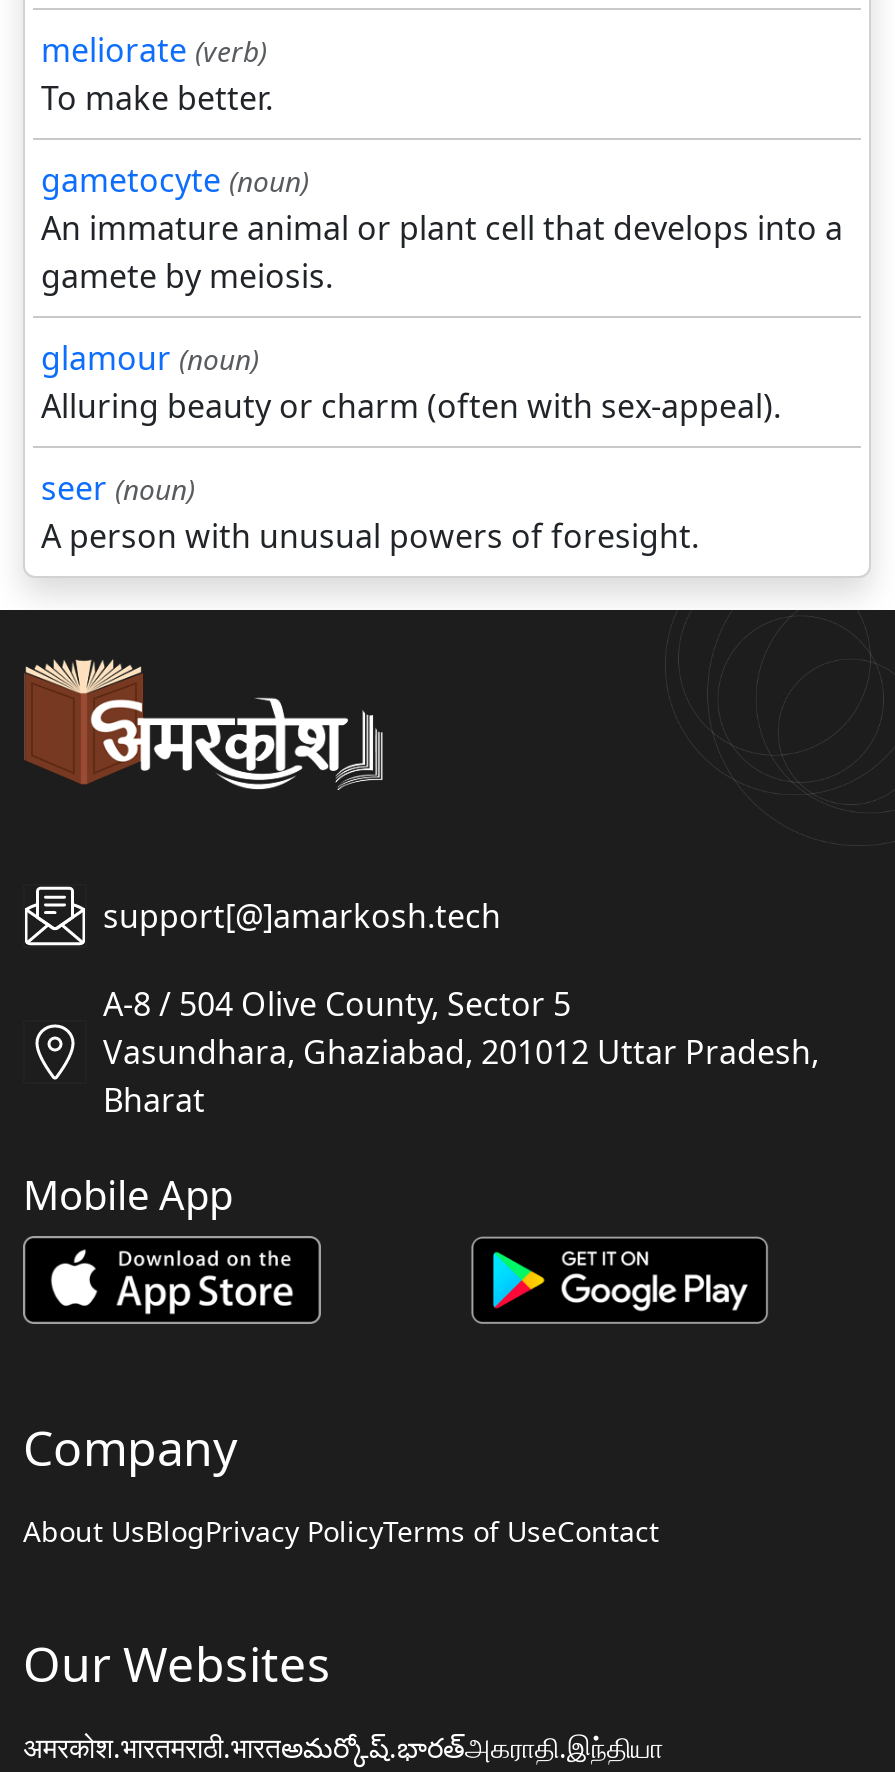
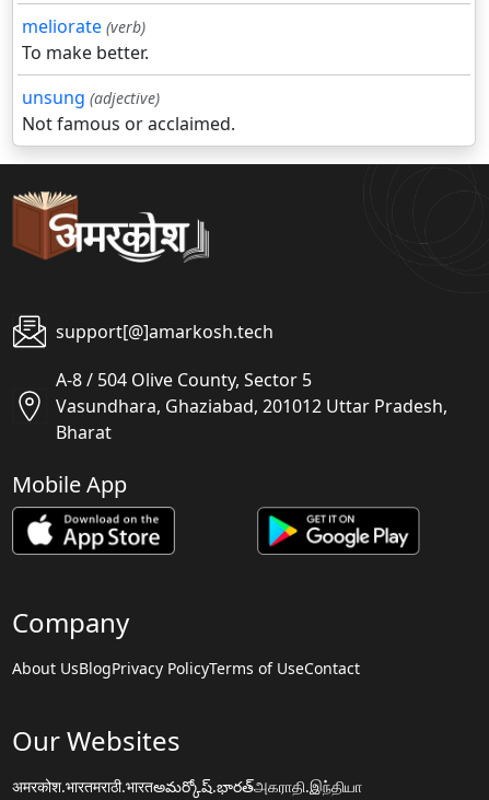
- gametocyte (noun)
- An immature animal or plant cell that develops into a
- gamete by meiosis.
- glamour (noun)
- Alluring beauty or charm (often with sex-appeal).
- seer (noun)
- A person with unusual powers of foresight.
+ unsung (adjective)
+ Not famous or acclaimed.
